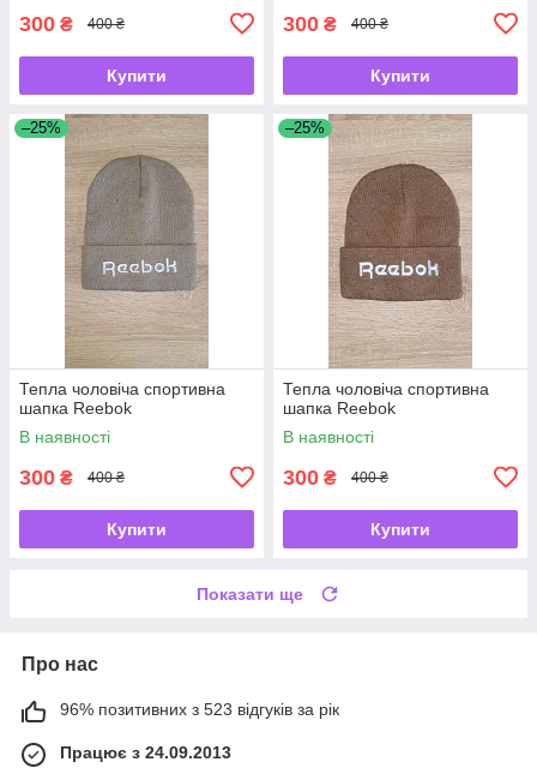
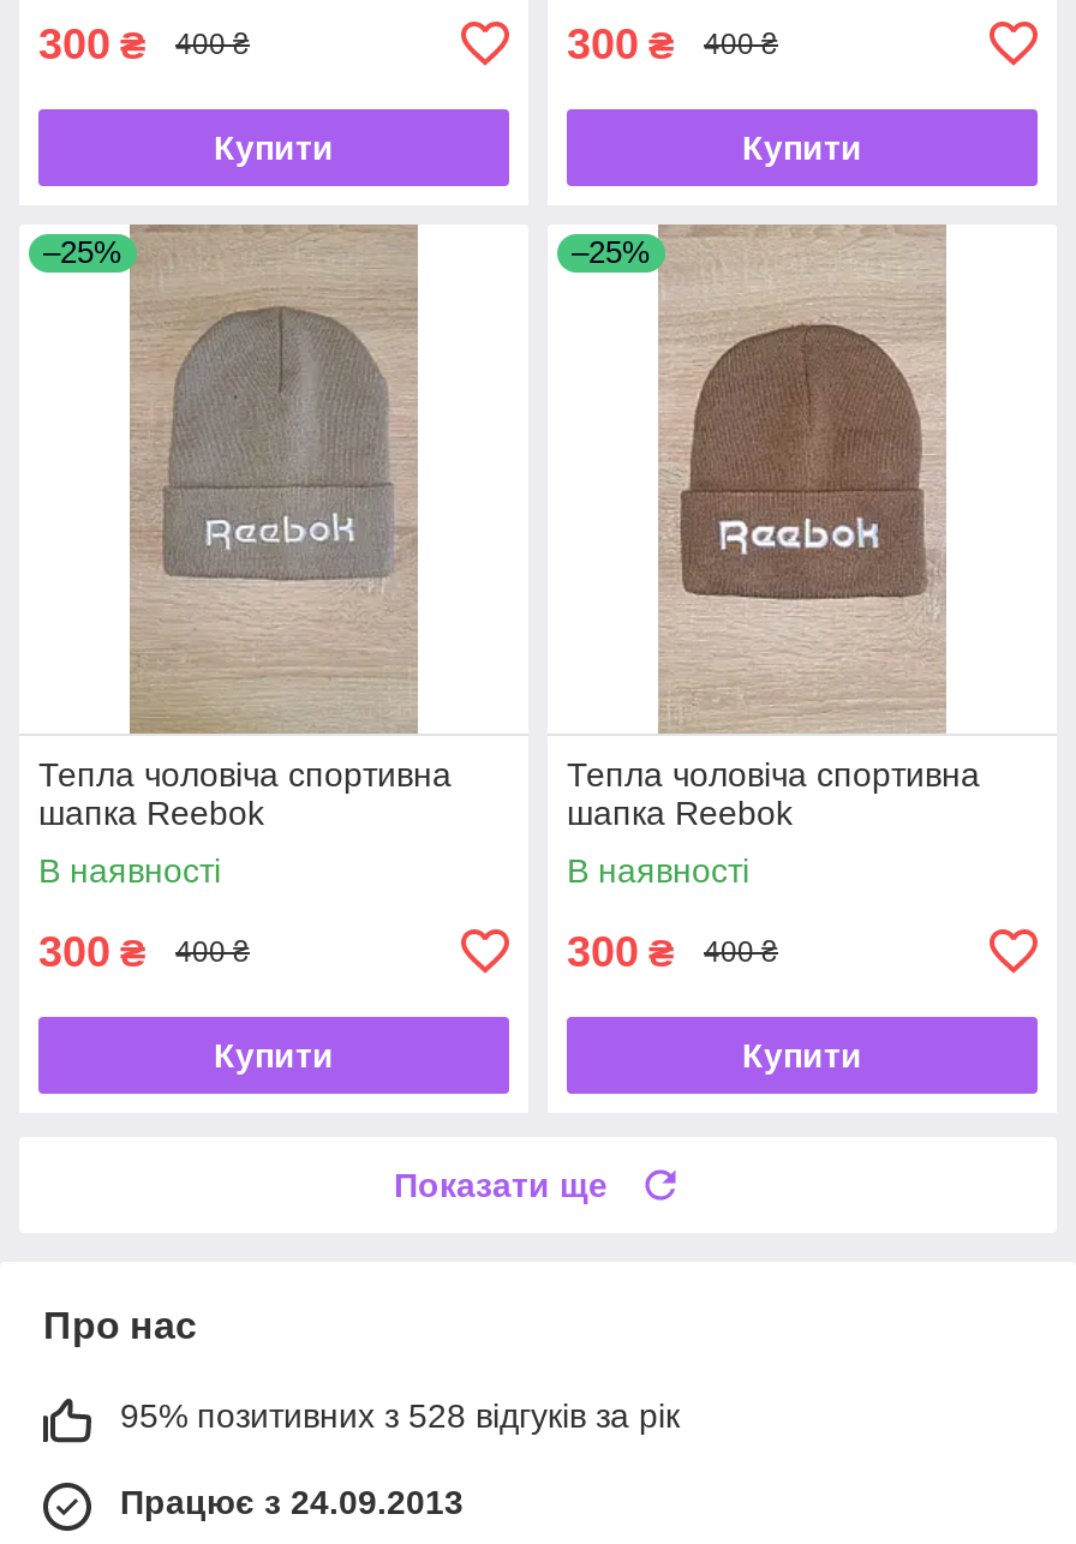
- 96% позитивних з 523 відгуків за рік
+ 95% позитивних з 528 відгуків за рік
